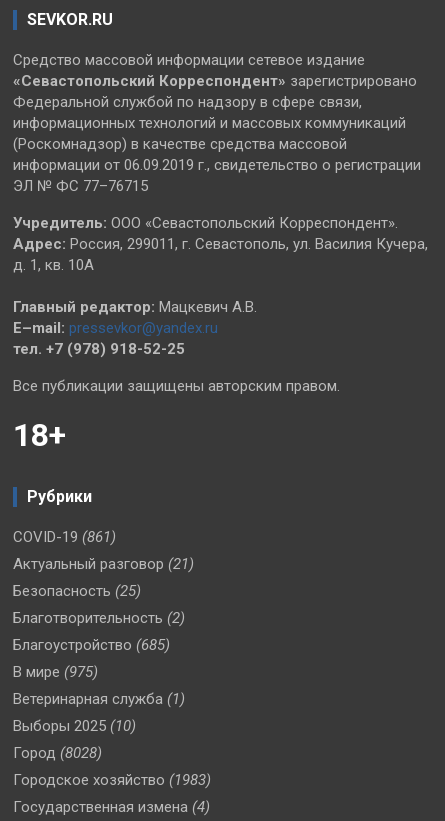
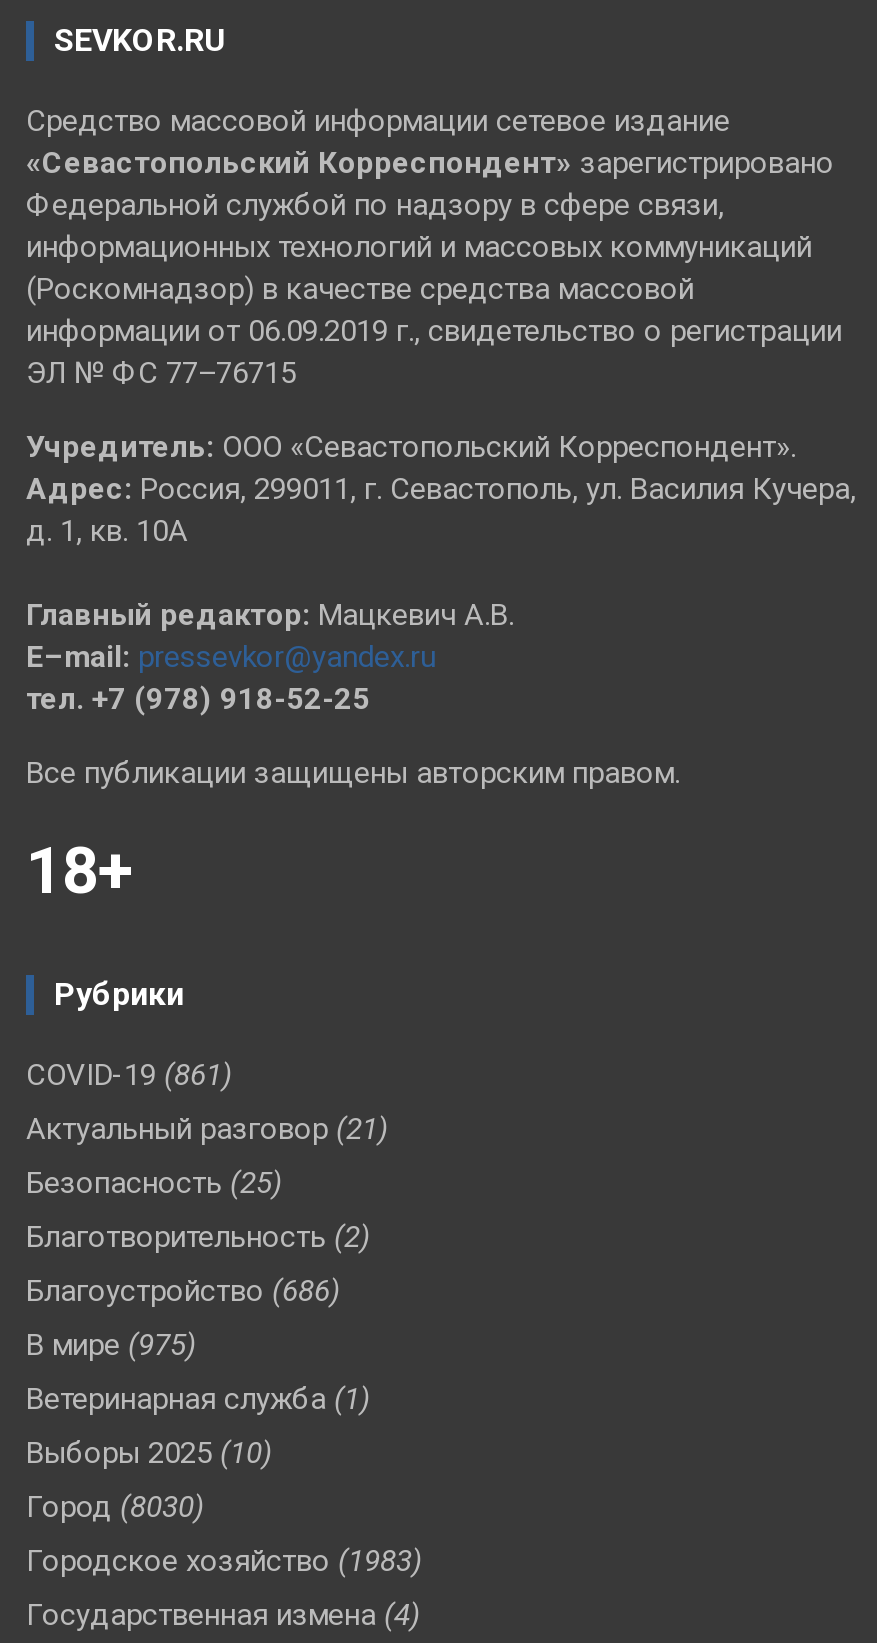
- Благоустройство (685)
+ Благоустройство (686)

- Город (8028)
+ Город (8030)
